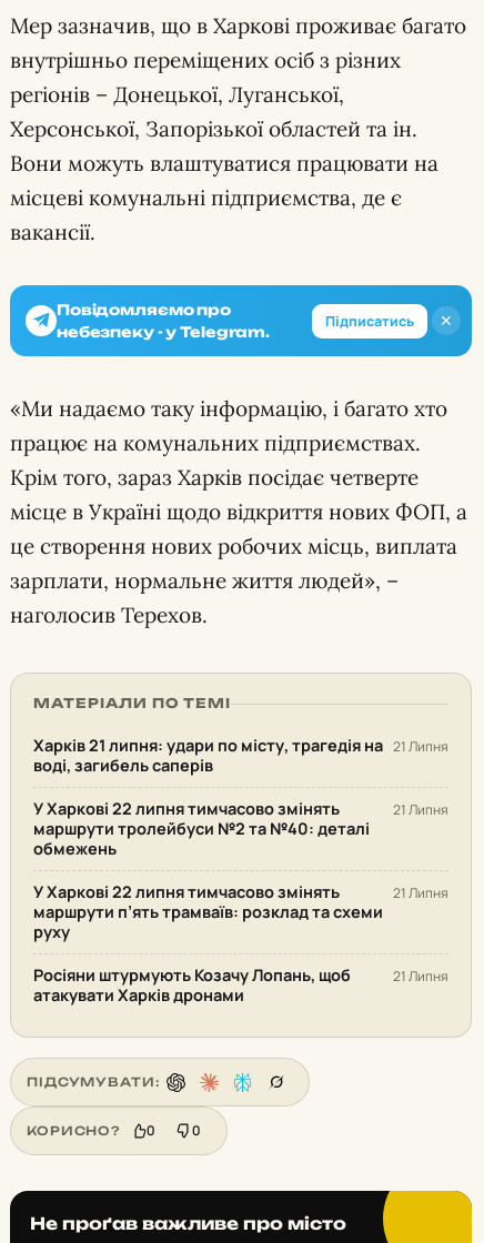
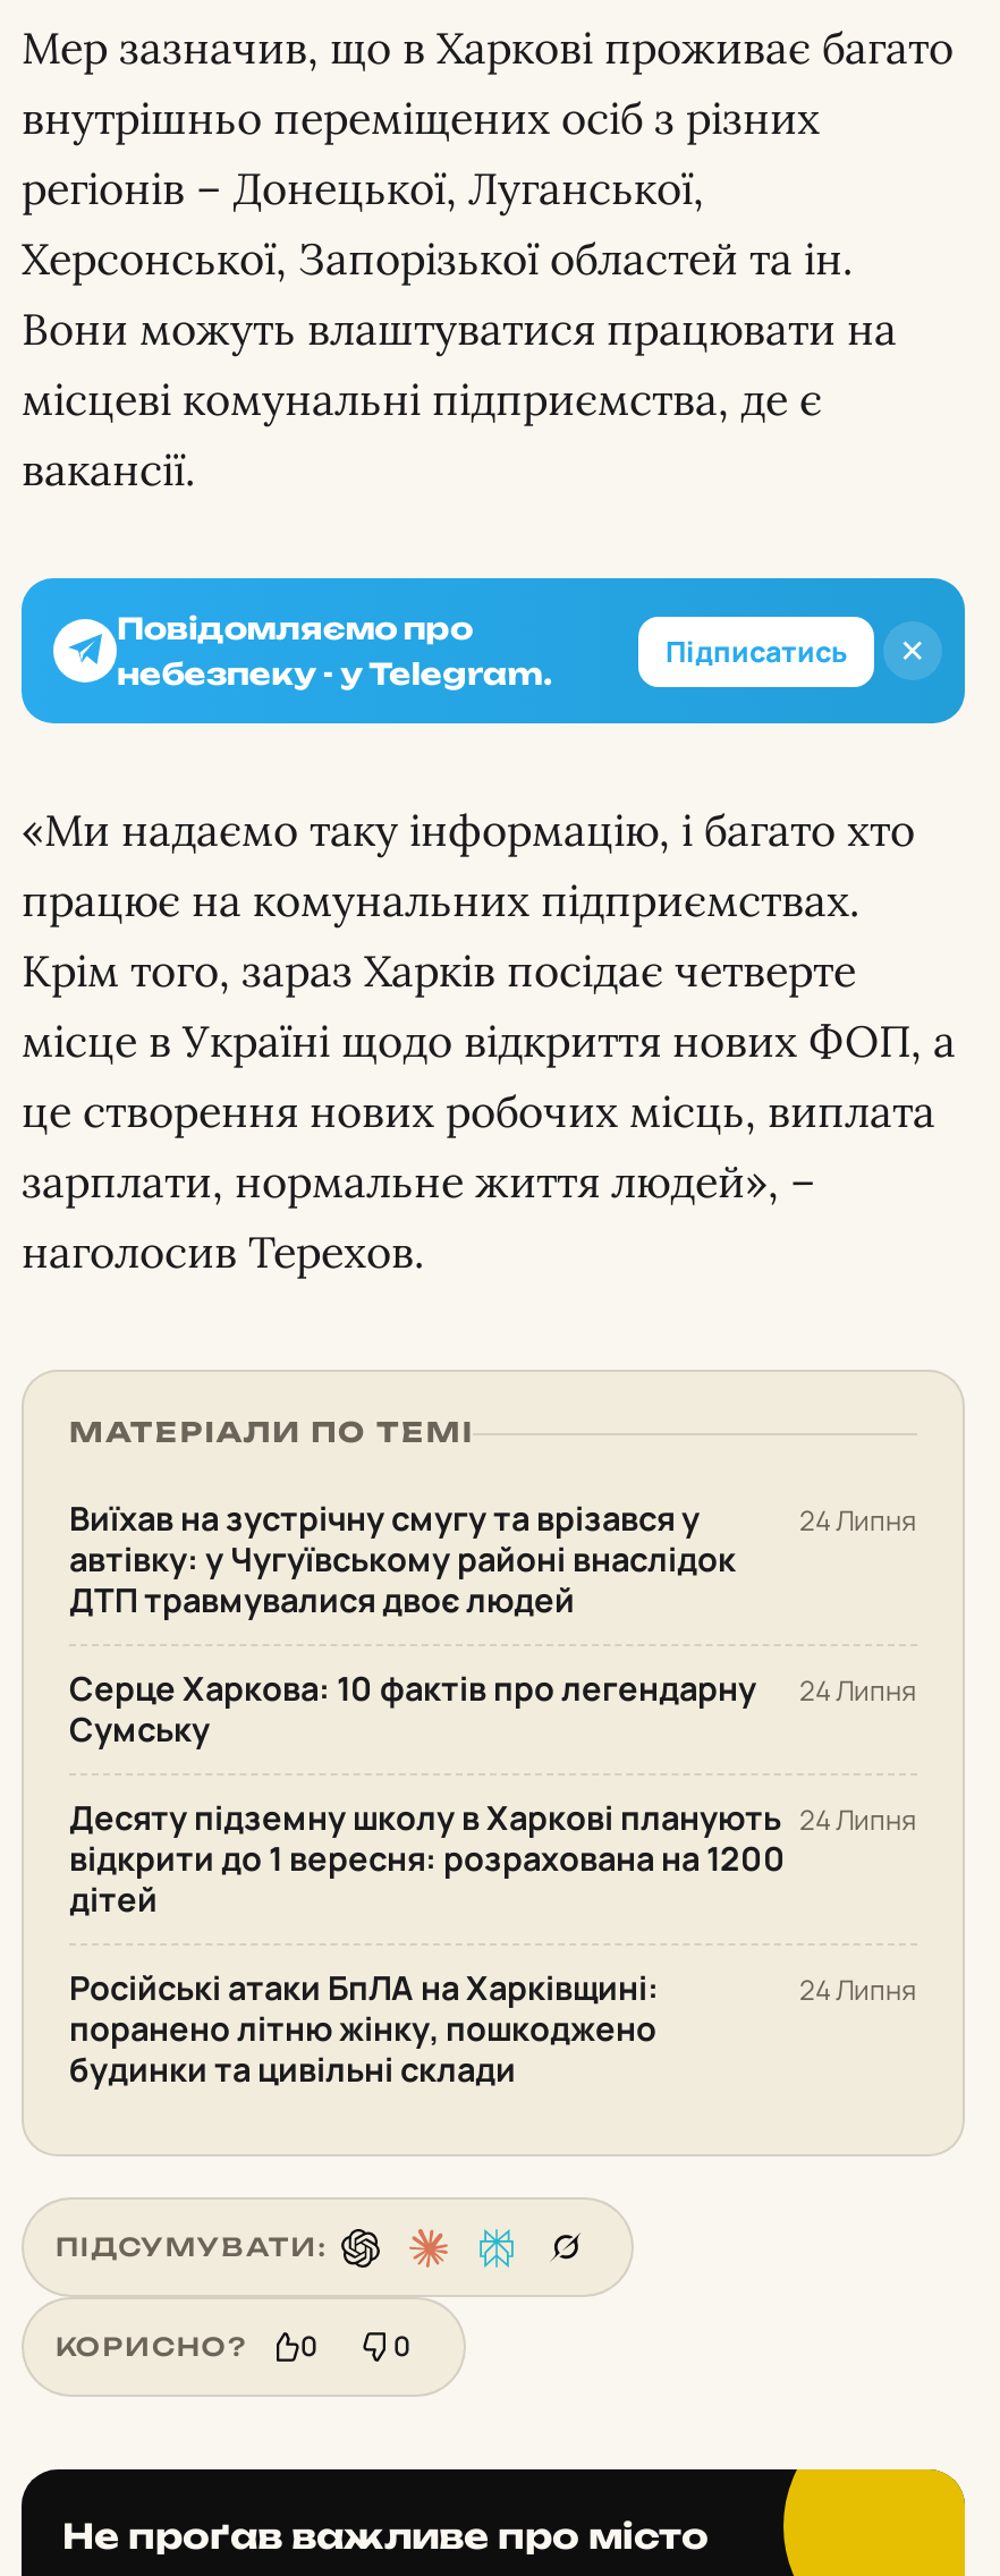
- Харків 21 липня: удари по місту, трагедія на
- воді, загибель саперів
+ Виїхав на зустрічну смугу та врізався у
+ автівку: у Чугуївському районі внаслідок
+ ДТП травмувалися двоє людей

- 21 Липня
+ 24 Липня

- У Харкові 22 липня тимчасово змінять
- маршрути тролейбуси №2 та №40: деталі
- обмежень
+ Серце Харкова: 10 фактів про легендарну
+ Сумську

- 21 Липня
+ 24 Липня

- У Харкові 22 липня тимчасово змінять
- маршрути п’ять трамваїв: розклад та схеми
- руху
+ Десяту підземну школу в Харкові планують
+ відкрити до 1 вересня: розрахована на 1200
+ дітей

- 21 Липня
+ 24 Липня

- Росіяни штурмують Козачу Лопань, щоб
- атакувати Харків дронами
+ Російські атаки БпЛА на Харківщині:
+ поранено літню жінку, пошкоджено
+ будинки та цивільні склади

- 21 Липня
+ 24 Липня
